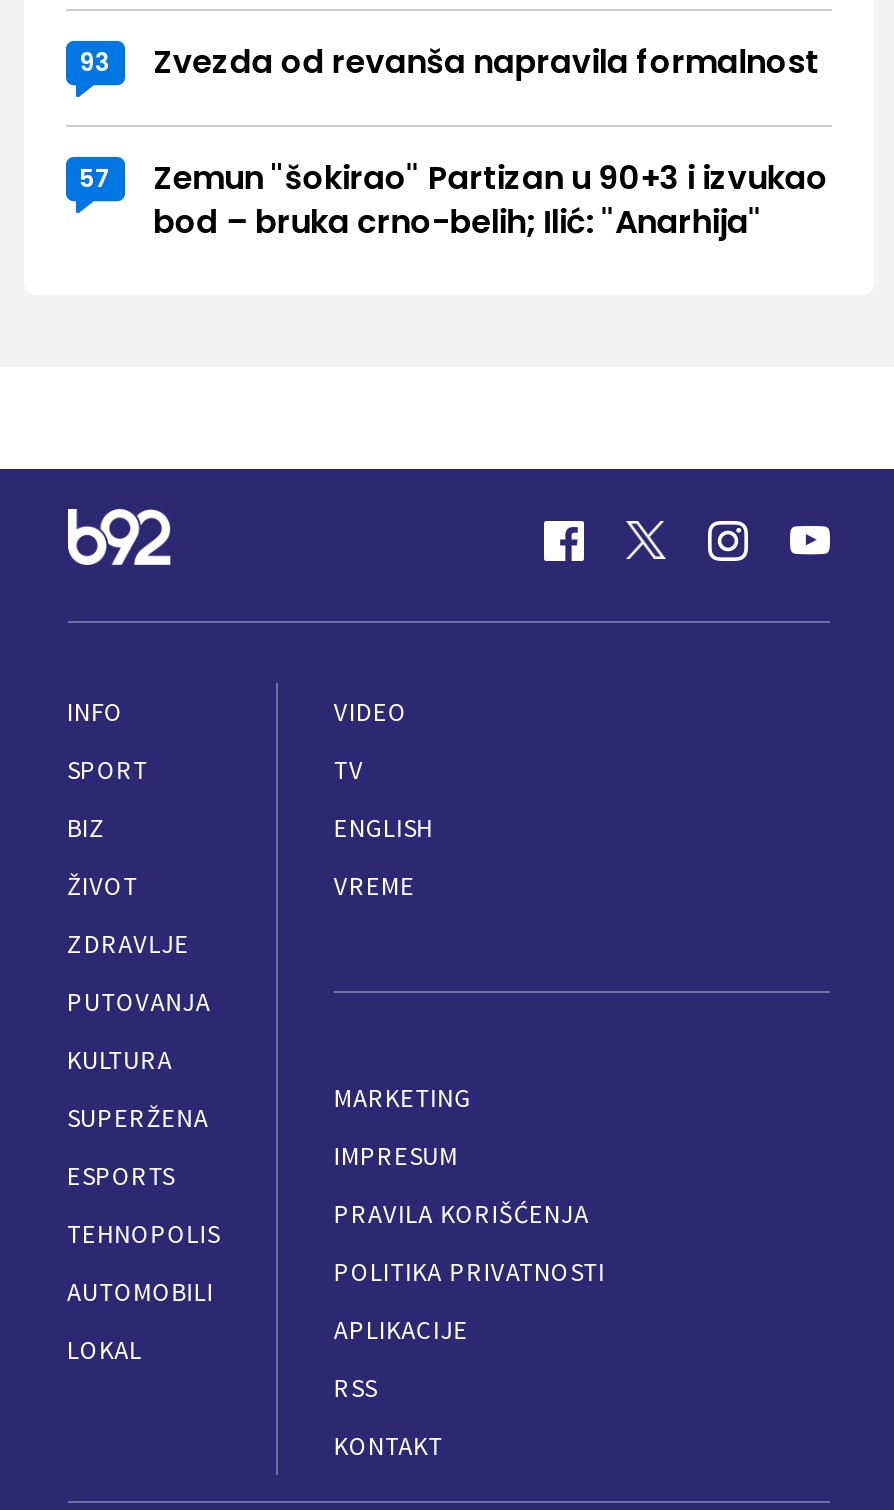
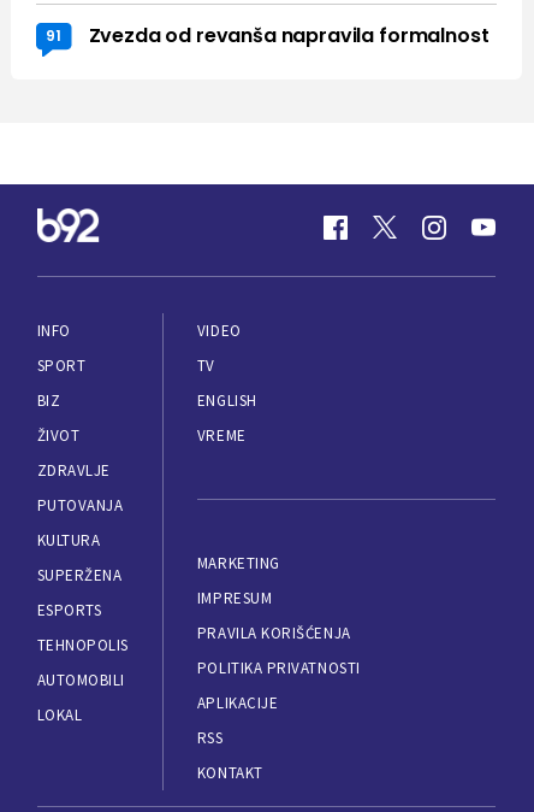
- 93 Zvezda od revanša napravila formalnost
+ 91 Zvezda od revanša napravila formalnost

- 57
- Zemun "šokirao" Partizan u 90+3 i izvukao
- bod – bruka crno-belih; Ilić: "Anarhija"
